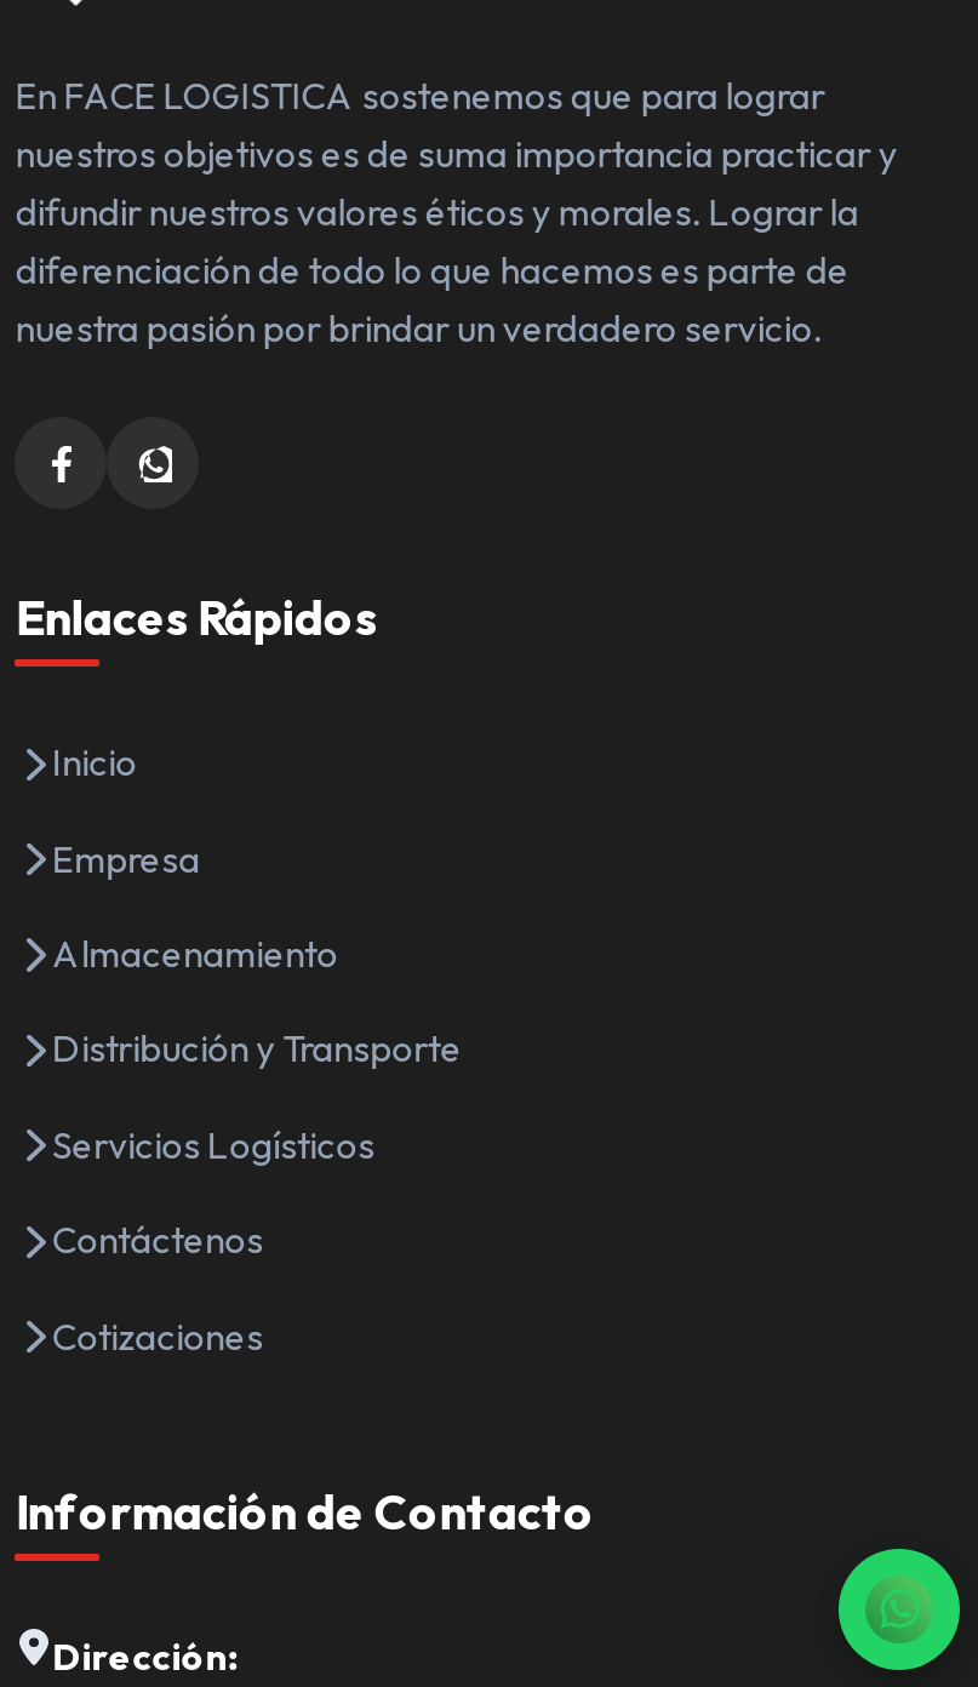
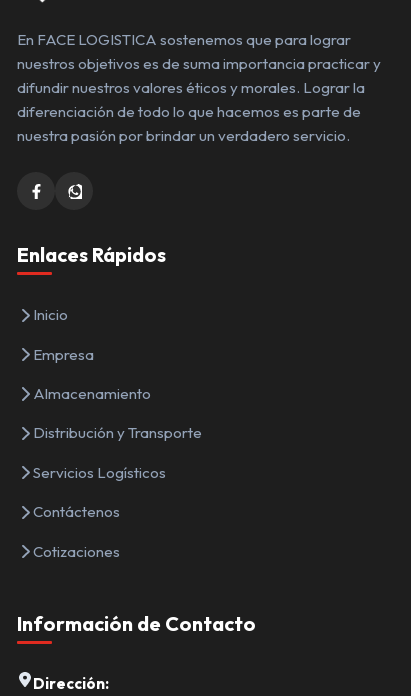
- [image]
